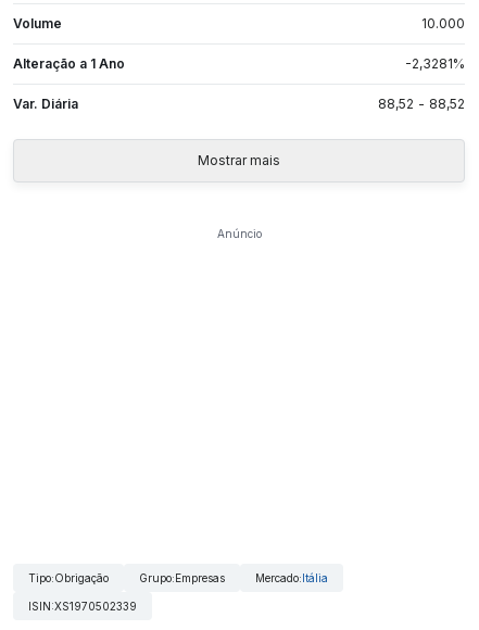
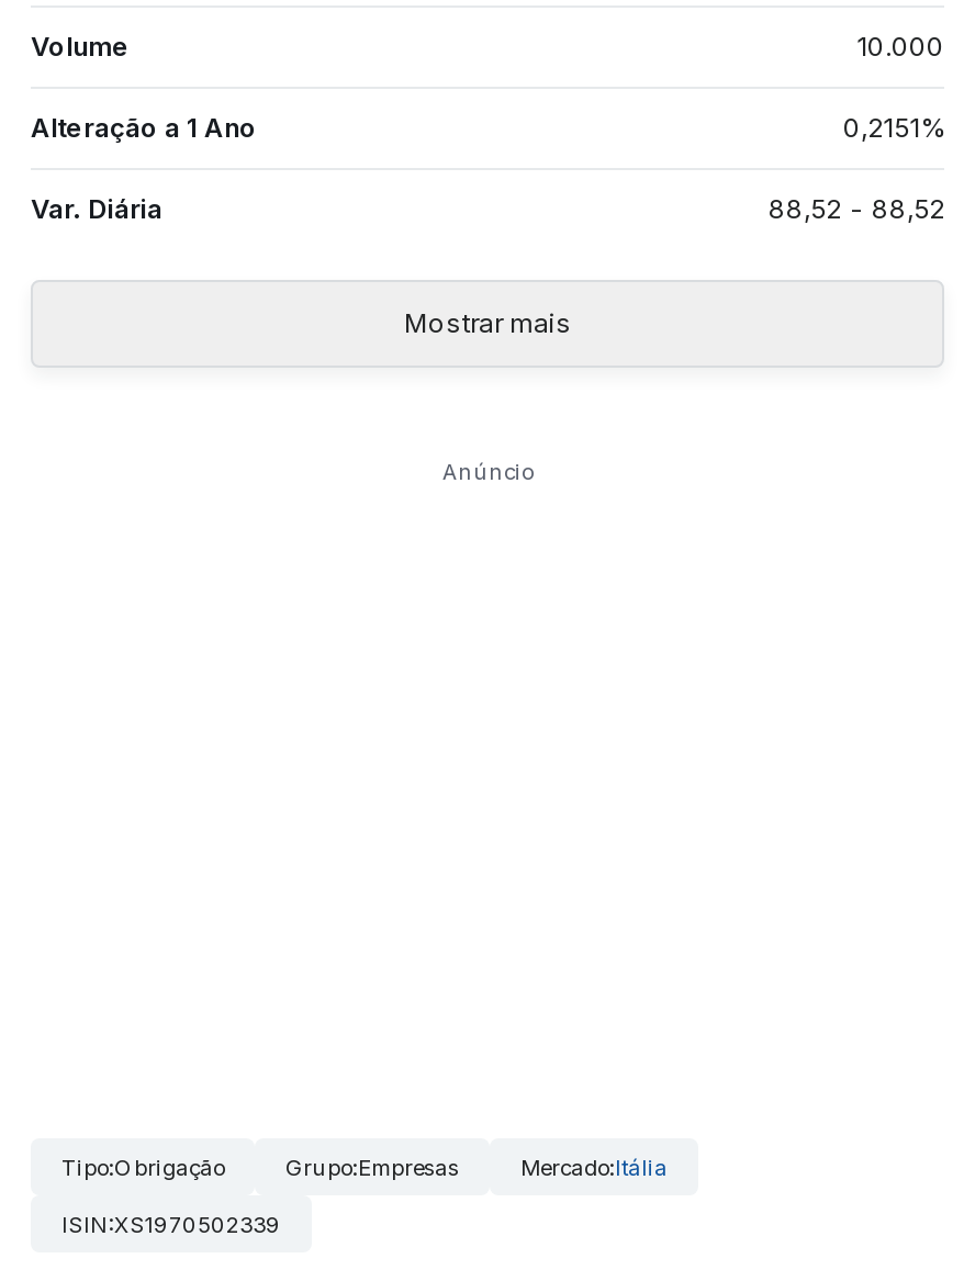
- -2,3281%
+ 0,2151%
